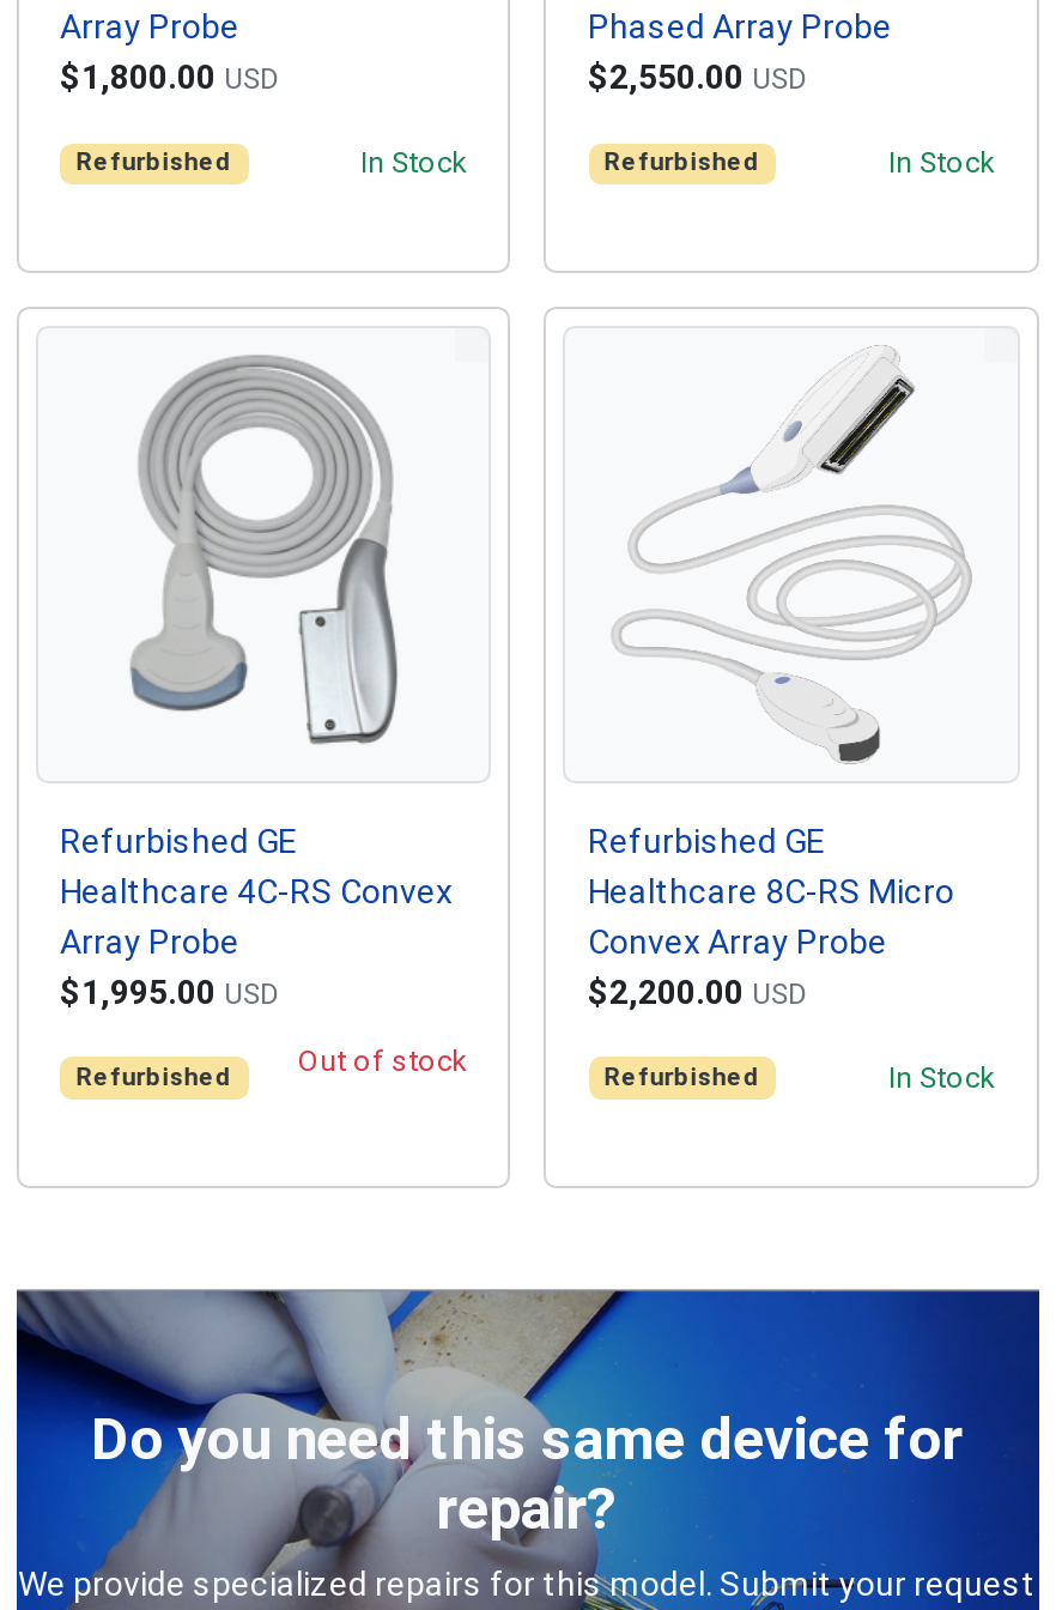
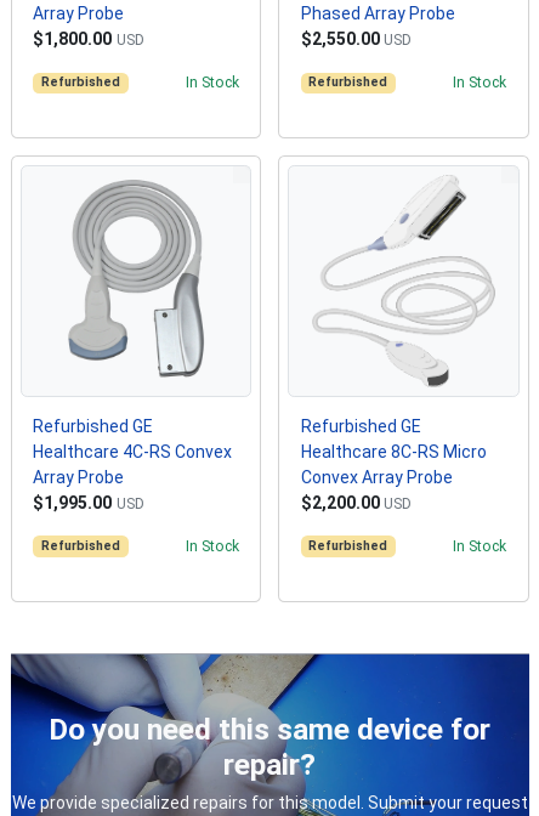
- Out of stock
+ In Stock
